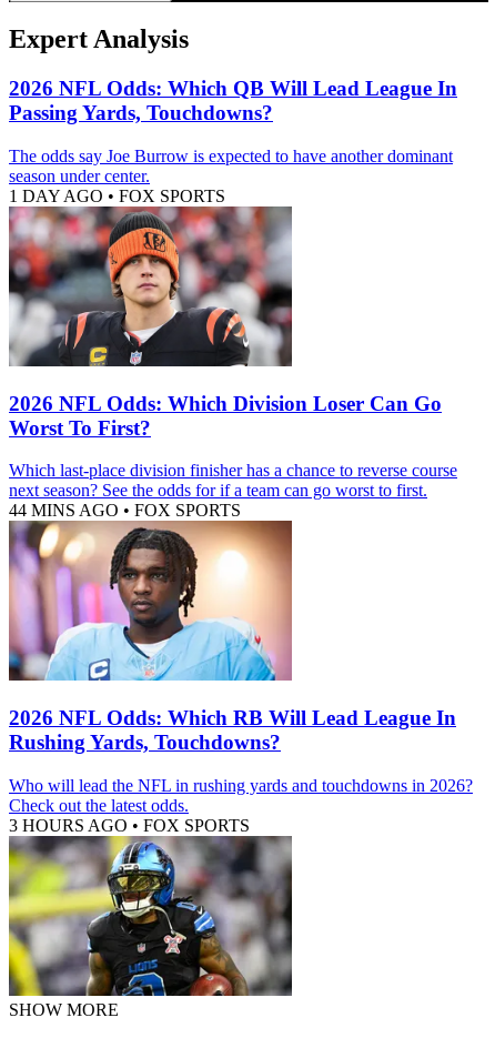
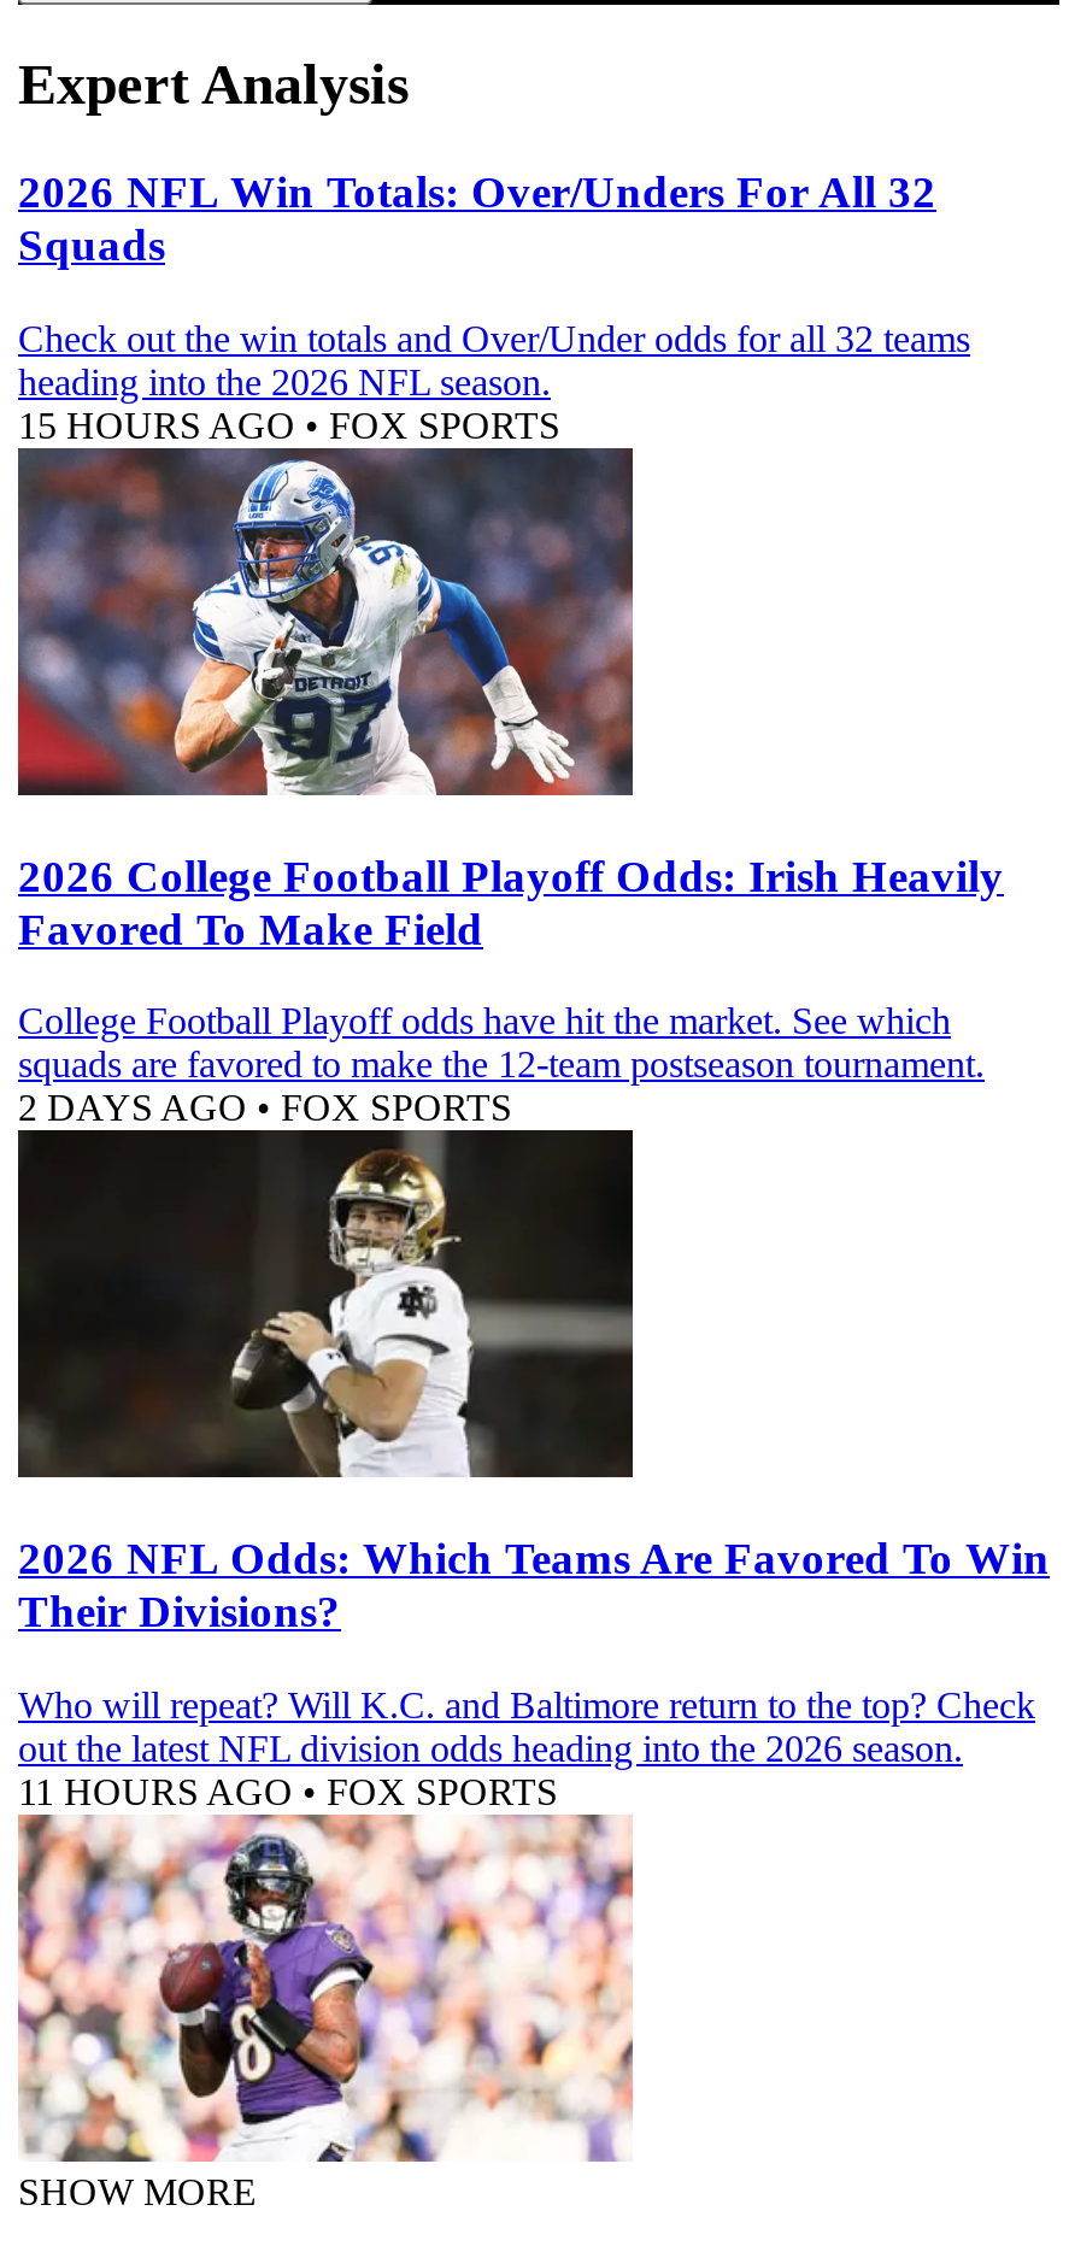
- 2026 NFL Odds: Which QB Will Lead League In
- Passing Yards, Touchdowns?
+ 2026 NFL Win Totals: Over/Unders For All 32
+ Squads

- The odds say Joe Burrow is expected to have another dominant
- season under center.
- 1 DAY AGO • FOX SPORTS
+ Check out the win totals and Over/Under odds for all 32 teams
+ heading into the 2026 NFL season.
+ 15 HOURS AGO • FOX SPORTS

- [image]
- 2026 NFL Odds: Which Division Loser Can Go
- Worst To First?
+ [image]
+ 2026 College Football Playoff Odds: Irish Heavily
+ Favored To Make Field

- [image]
- Which last-place division finisher has a chance to reverse course
- next season? See the odds for if a team can go worst to first.
- 44 MINS AGO • FOX SPORTS
+ [image]
+ College Football Playoff odds have hit the market. See which
+ squads are favored to make the 12-team postseason tournament.
+ 2 DAYS AGO • FOX SPORTS

- 2026 NFL Odds: Which RB Will Lead League In
- Rushing Yards, Touchdowns?
+ 2026 NFL Odds: Which Teams Are Favored To Win
+ Their Divisions?

- Who will lead the NFL in rushing yards and touchdowns in 2026?
- Check out the latest odds.
- 3 HOURS AGO • FOX SPORTS
+ Who will repeat? Will K.C. and Baltimore return to the top? Check
+ out the latest NFL division odds heading into the 2026 season.
+ 11 HOURS AGO • FOX SPORTS

- [image]
+ [image]
